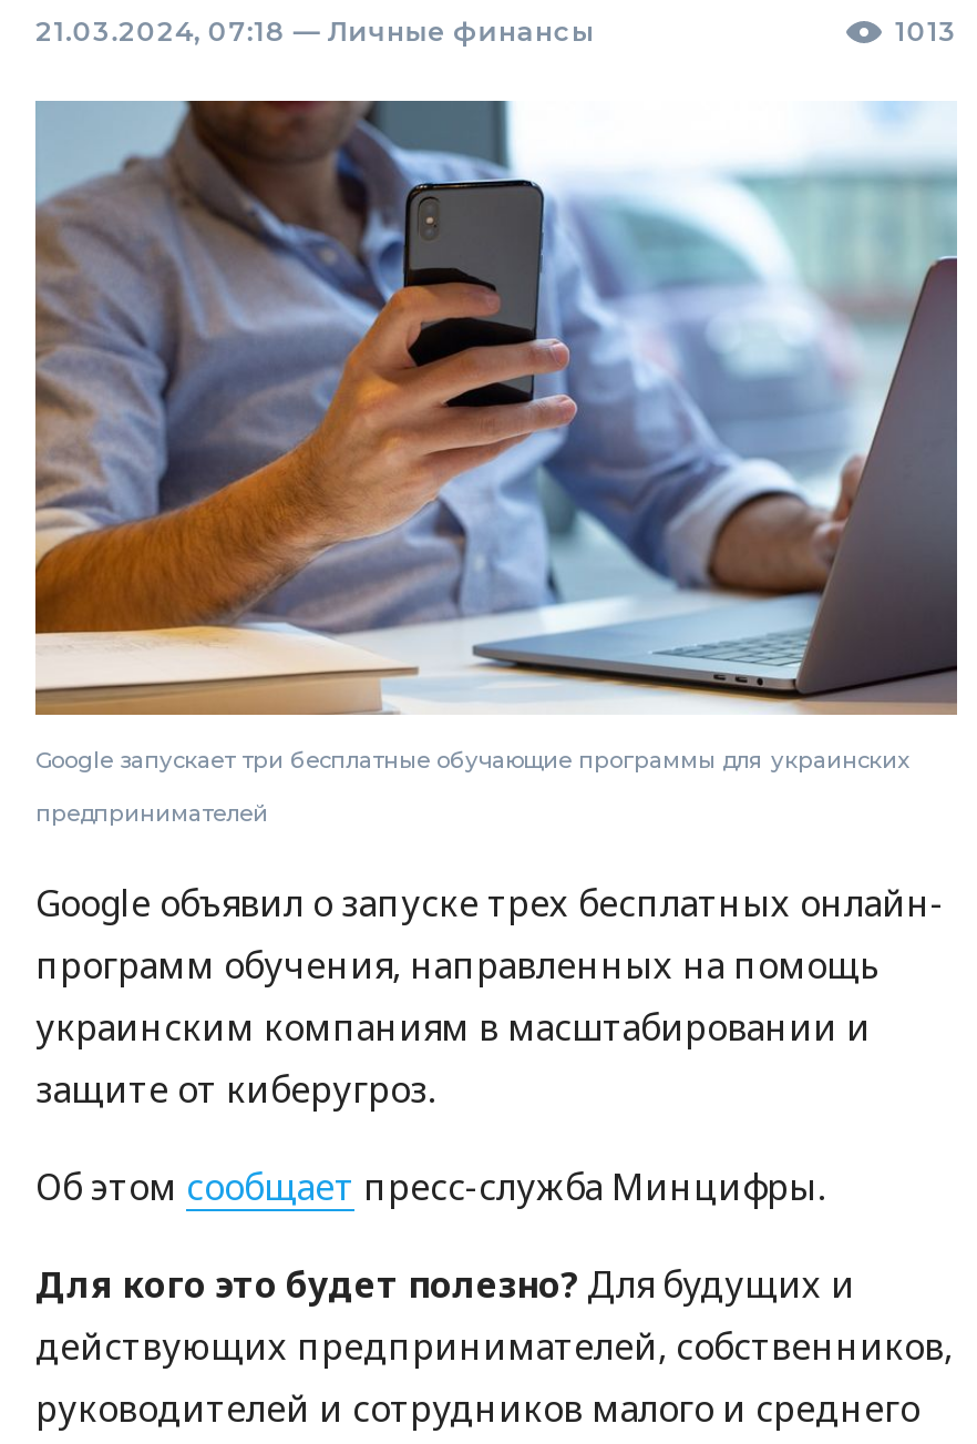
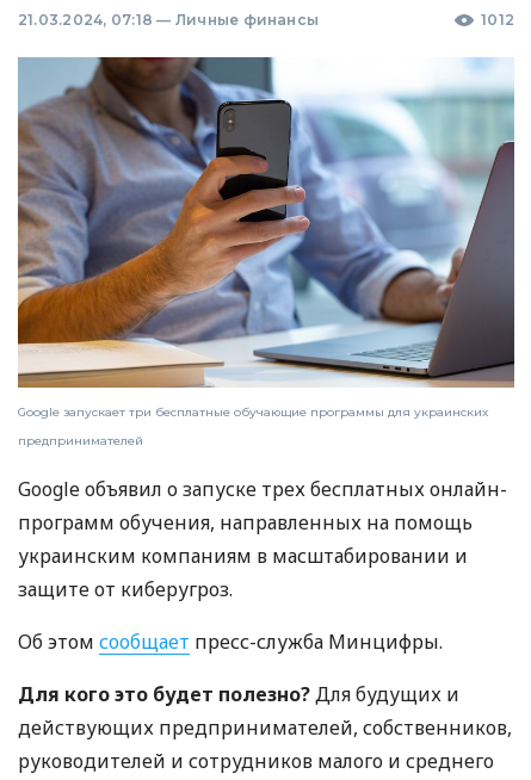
- 1013
+ 1012
